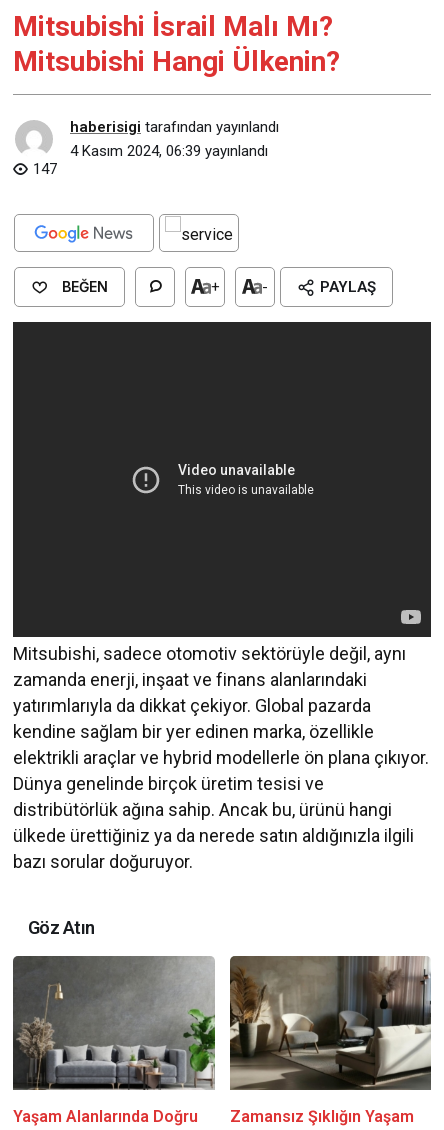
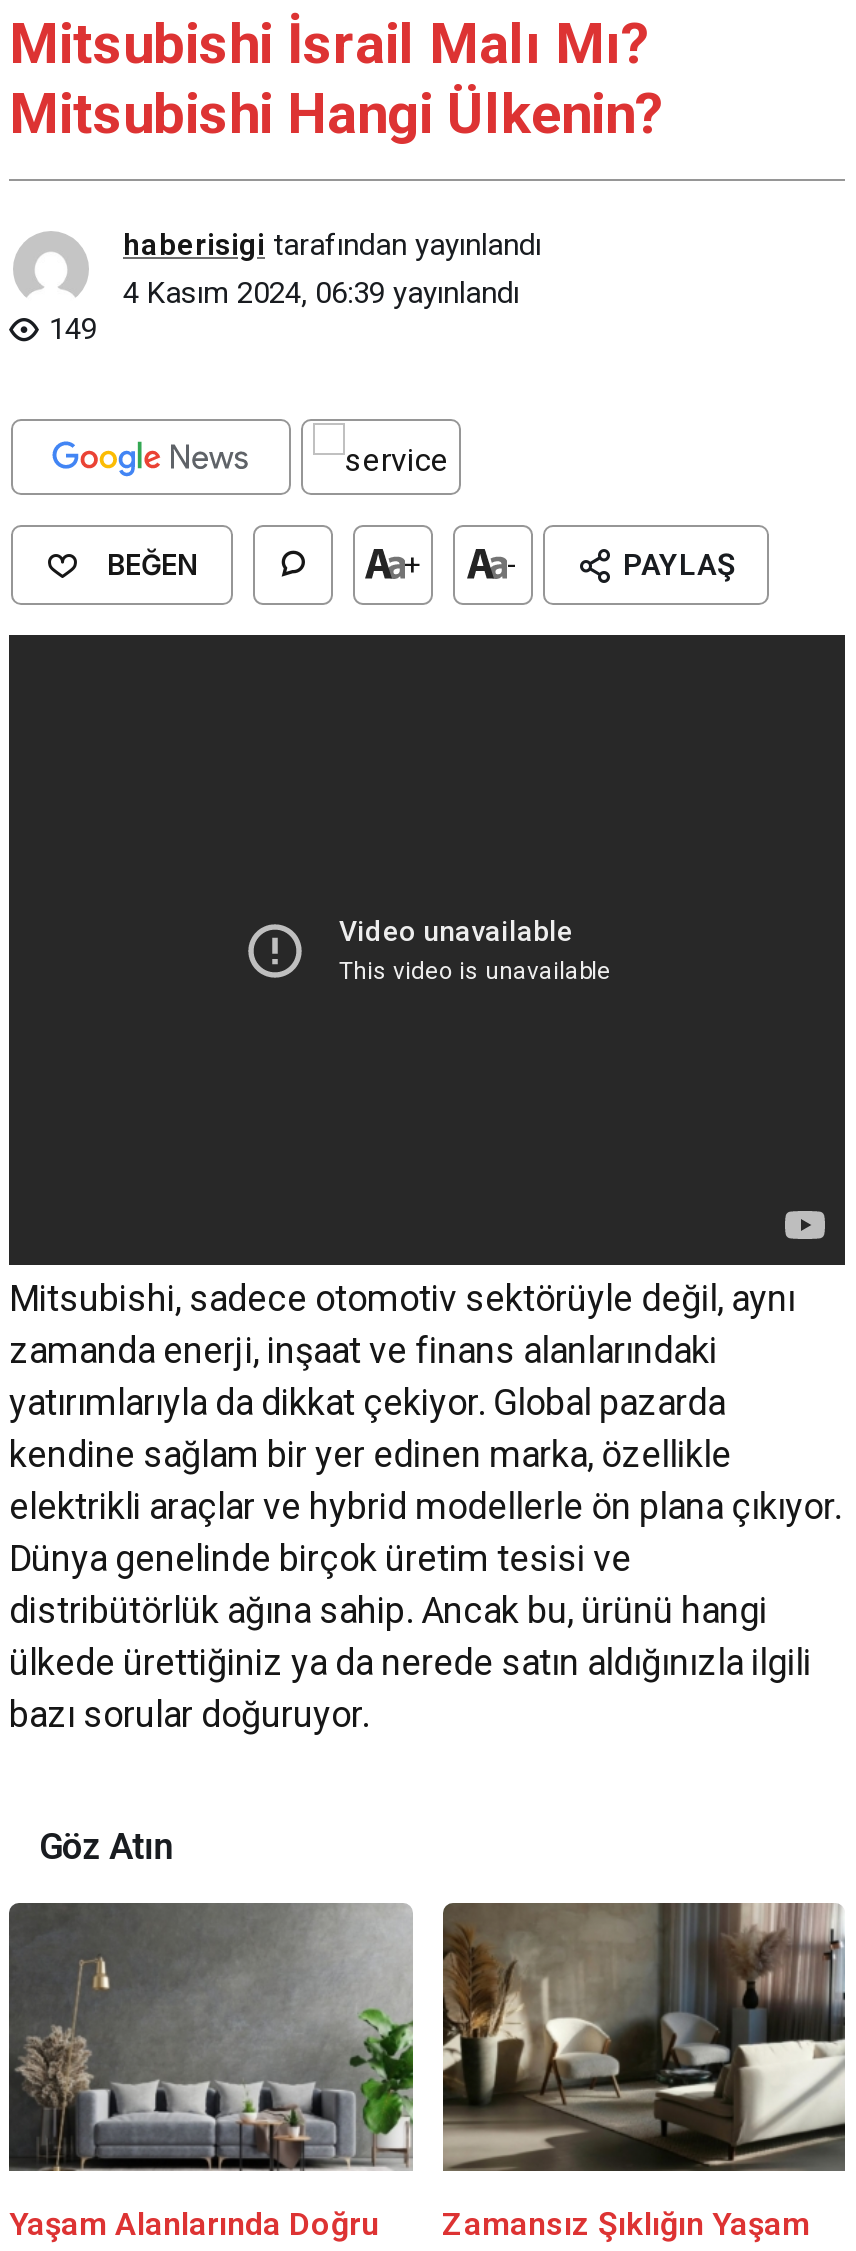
- 147
+ 149
